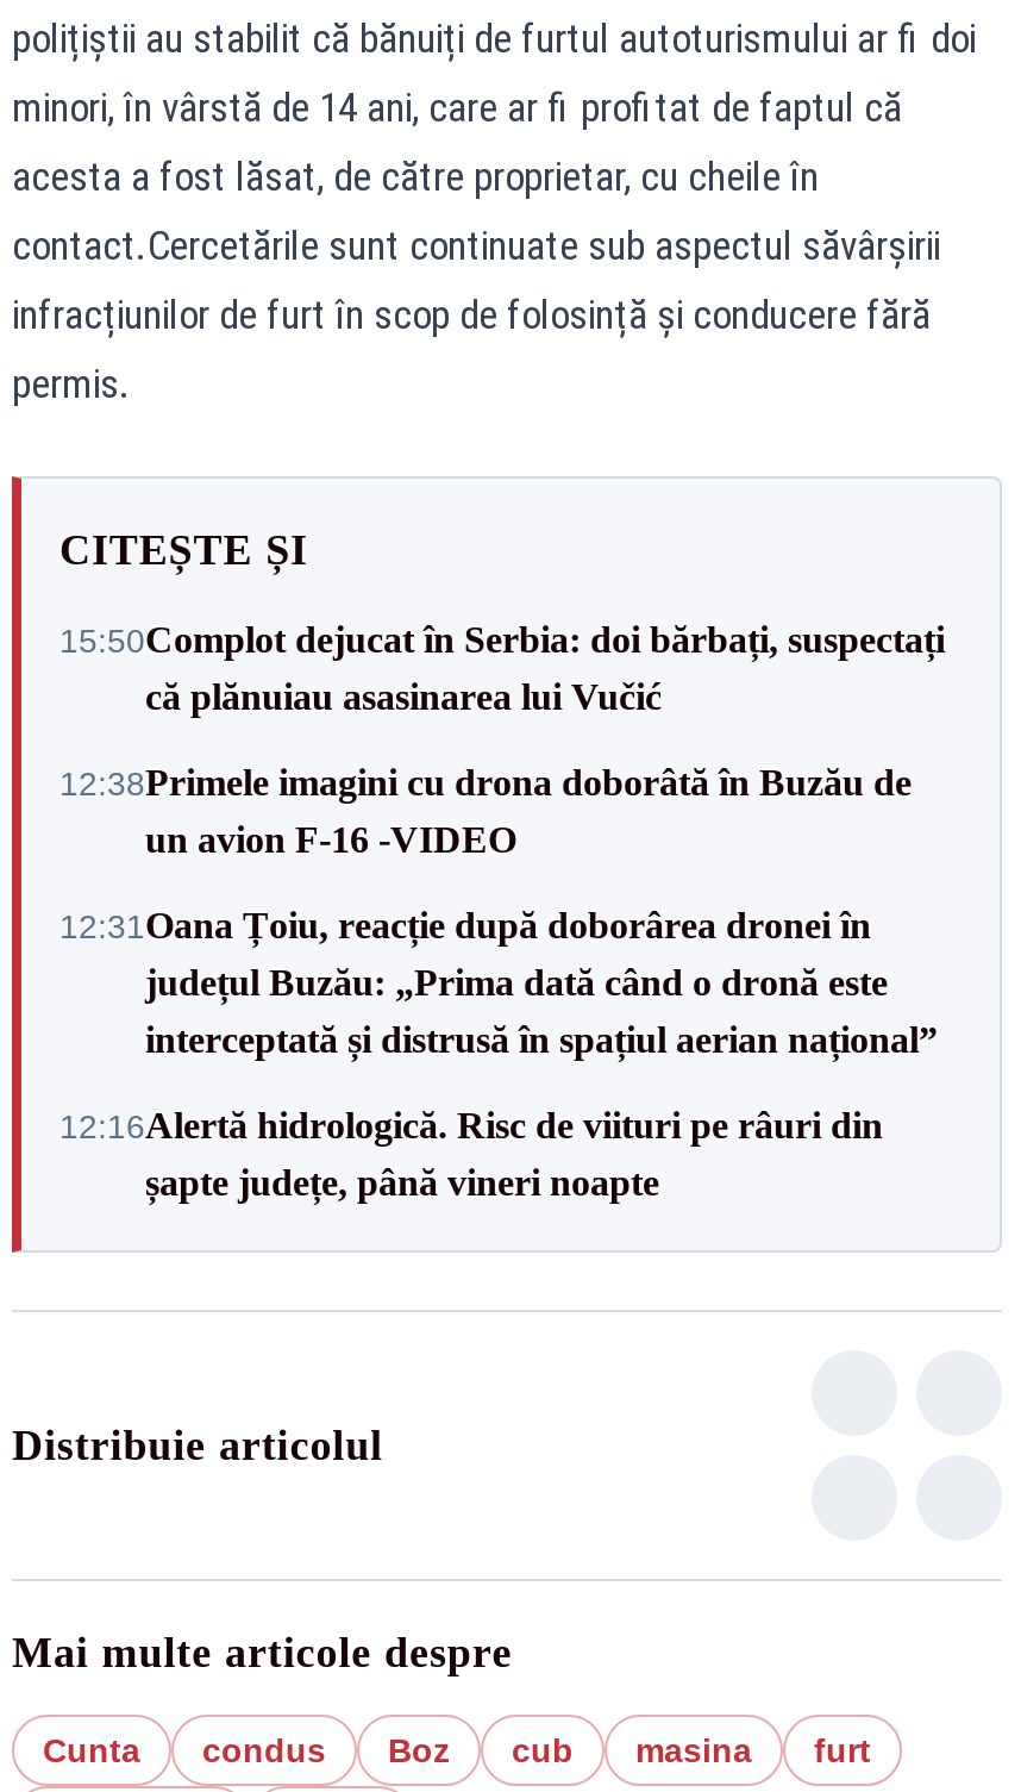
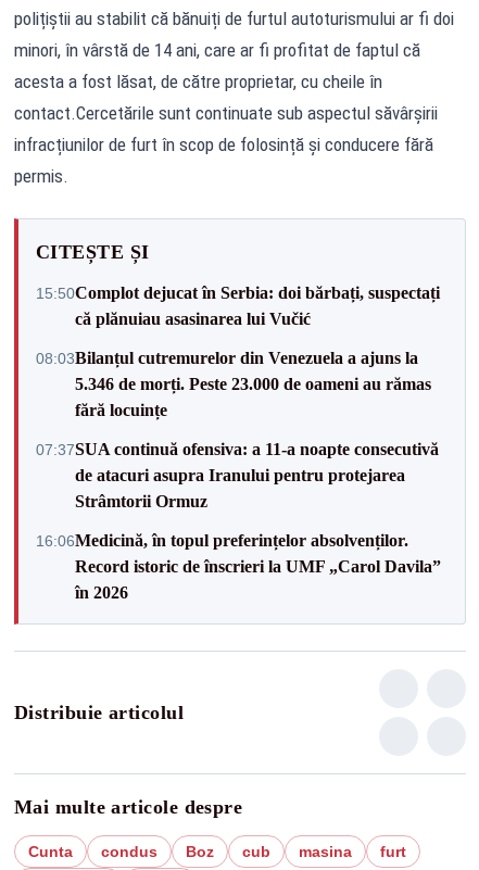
- 12:38Primele imagini cu drona doborâtă în Buzău de
- un avion F-16 -VIDEO
+ 08:03Bilanțul cutremurelor din Venezuela a ajuns la
+ 5.346 de morți. Peste 23.000 de oameni au rămas
+ fără locuințe

- 12:31Oana Țoiu, reacție după doborârea dronei în
- județul Buzău: „Prima dată când o dronă este
- interceptată și distrusă în spațiul aerian național”
+ 07:37SUA continuă ofensiva: a 11-a noapte consecutivă
+ de atacuri asupra Iranului pentru protejarea
+ Strâmtorii Ormuz

- 12:16Alertă hidrologică. Risc de viituri pe râuri din
- șapte județe, până vineri noapte
+ 16:06Medicină, în topul preferințelor absolvenților.
+ Record istoric de înscrieri la UMF „Carol Davila”
+ în 2026
